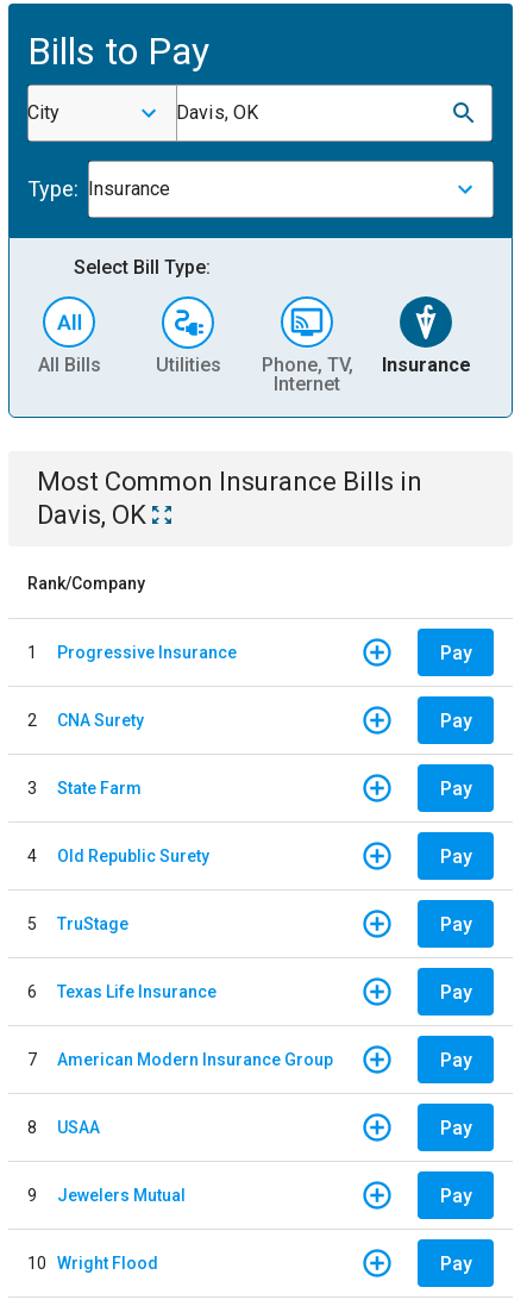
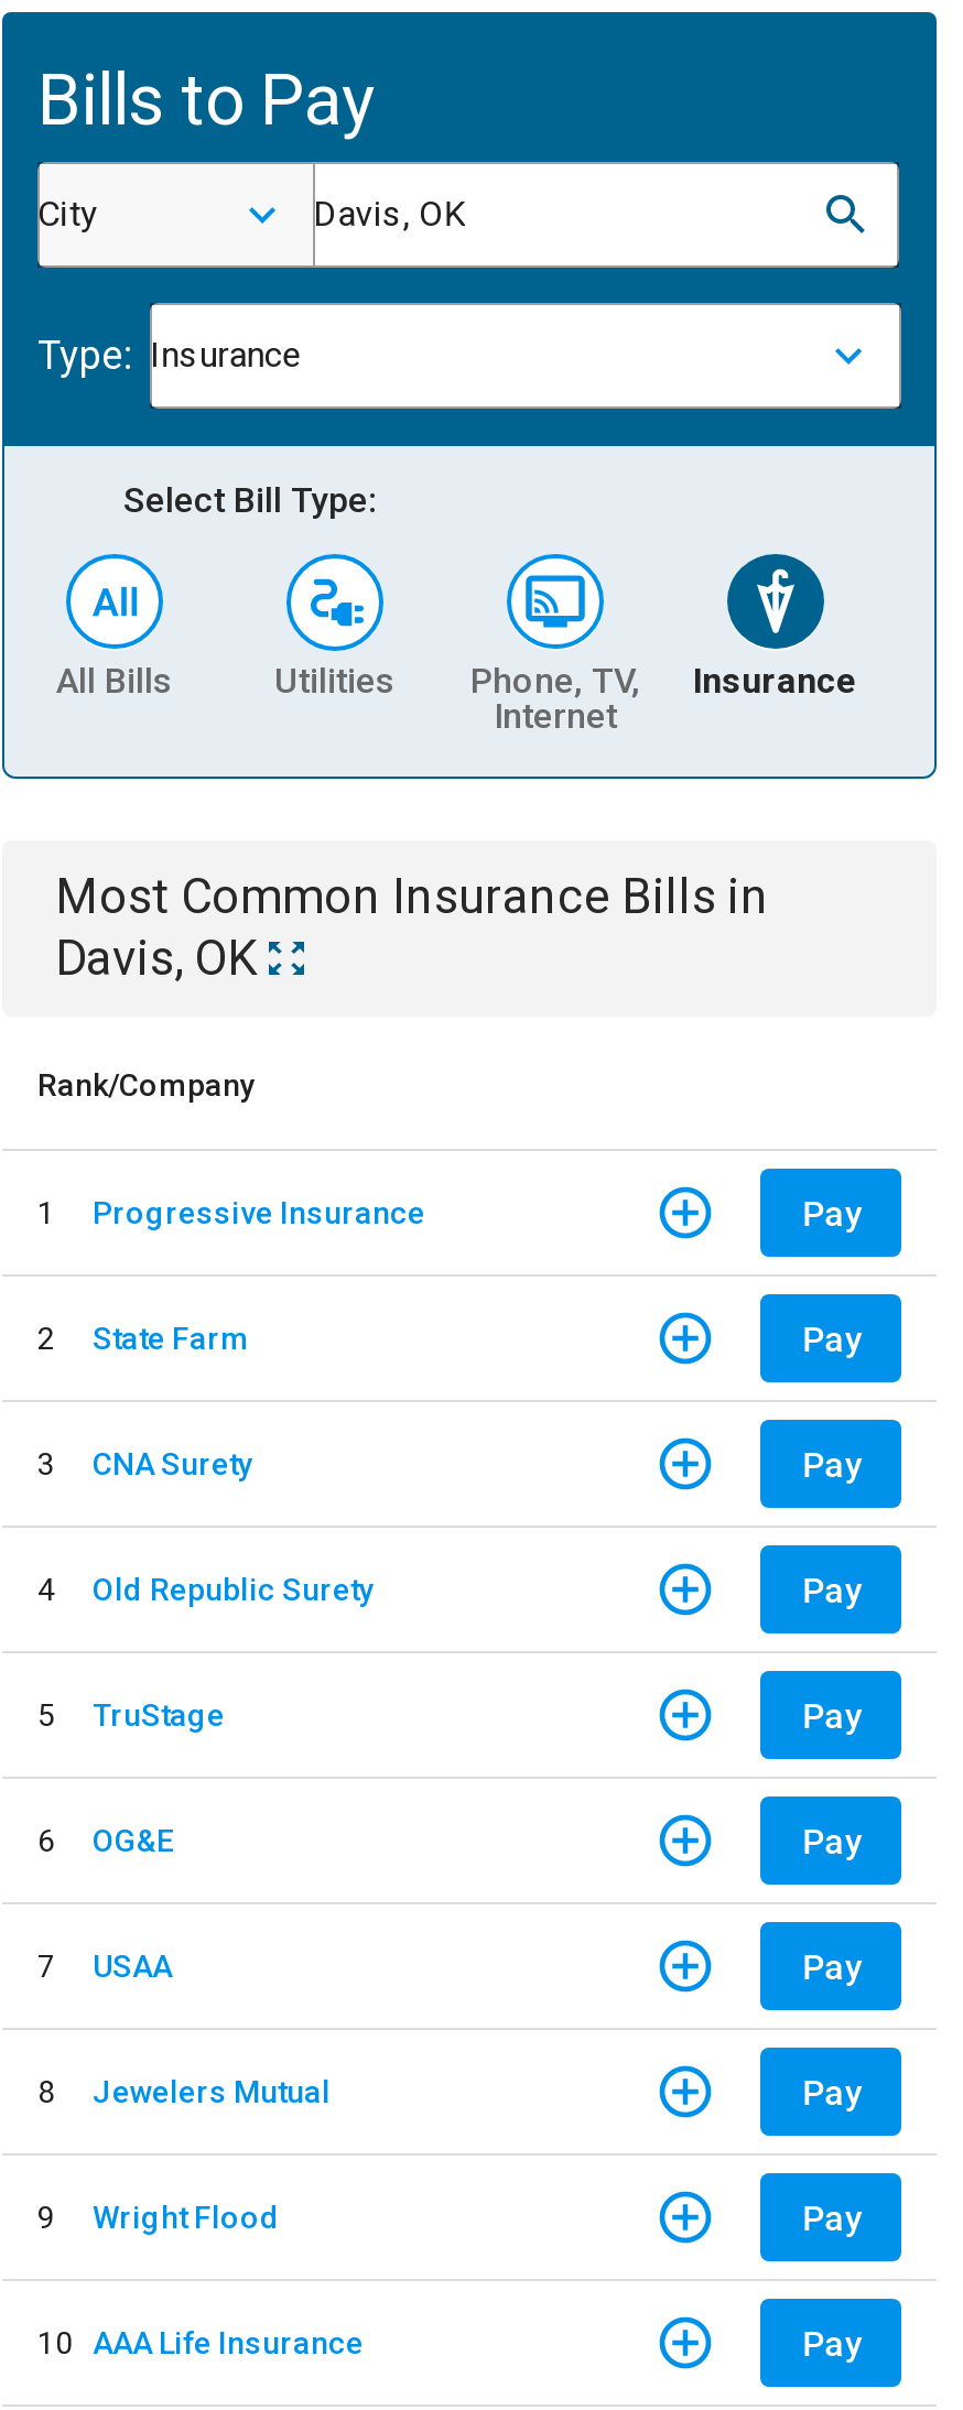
moved down: CNA Surety

moved up: State Farm

- Texas Life Insurance
+ OG&E

- American Modern Insurance Group

moved up: USAA

moved up: Jewelers Mutual

+ Wright Flood

- 10 Wright Flood
+ 10 AAA Life Insurance
